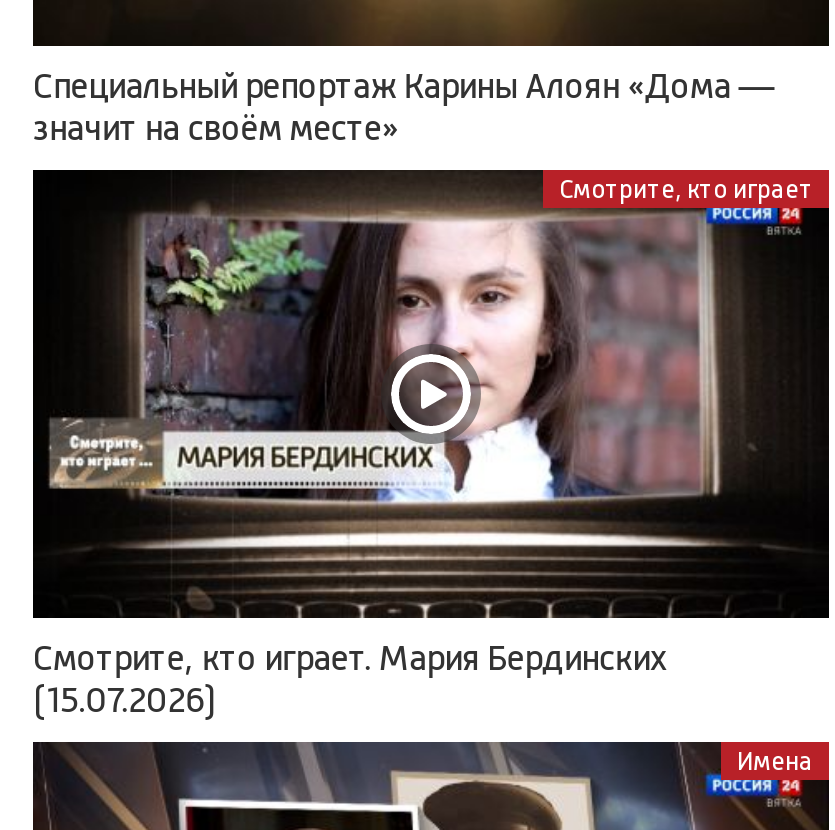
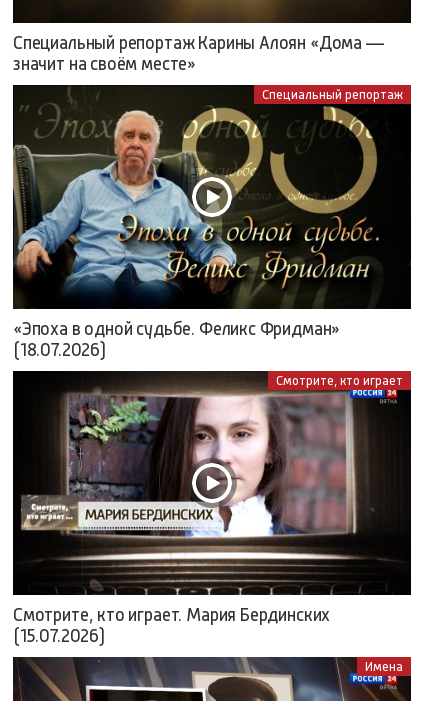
+ [image]
+ Специальный репортаж

+ «Эпоха в одной судьбе. Феликс Фридман»
+ (18.07.2026)
